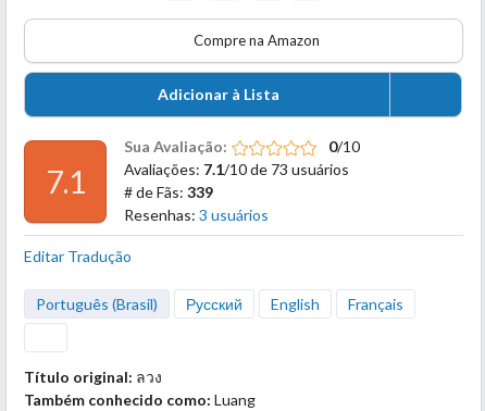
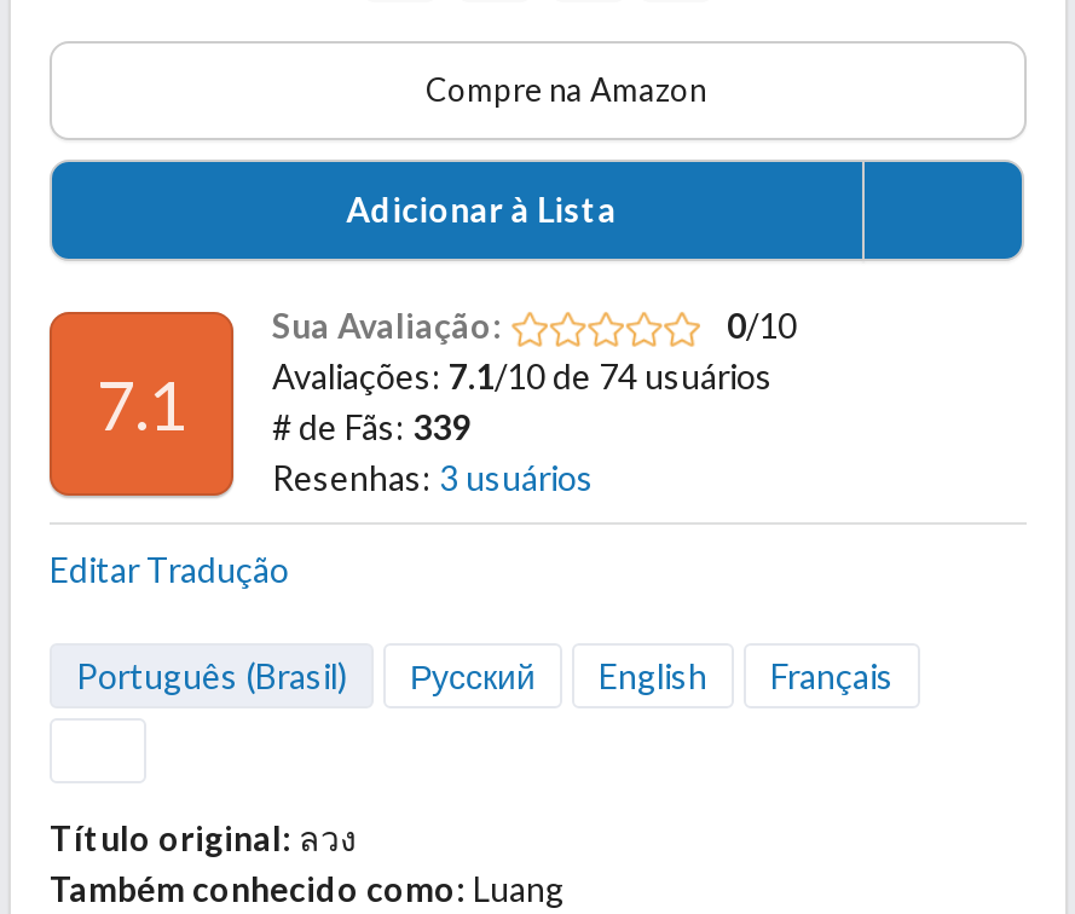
- Avaliações: 7.1/10 de 73 usuários
+ Avaliações: 7.1/10 de 74 usuários
